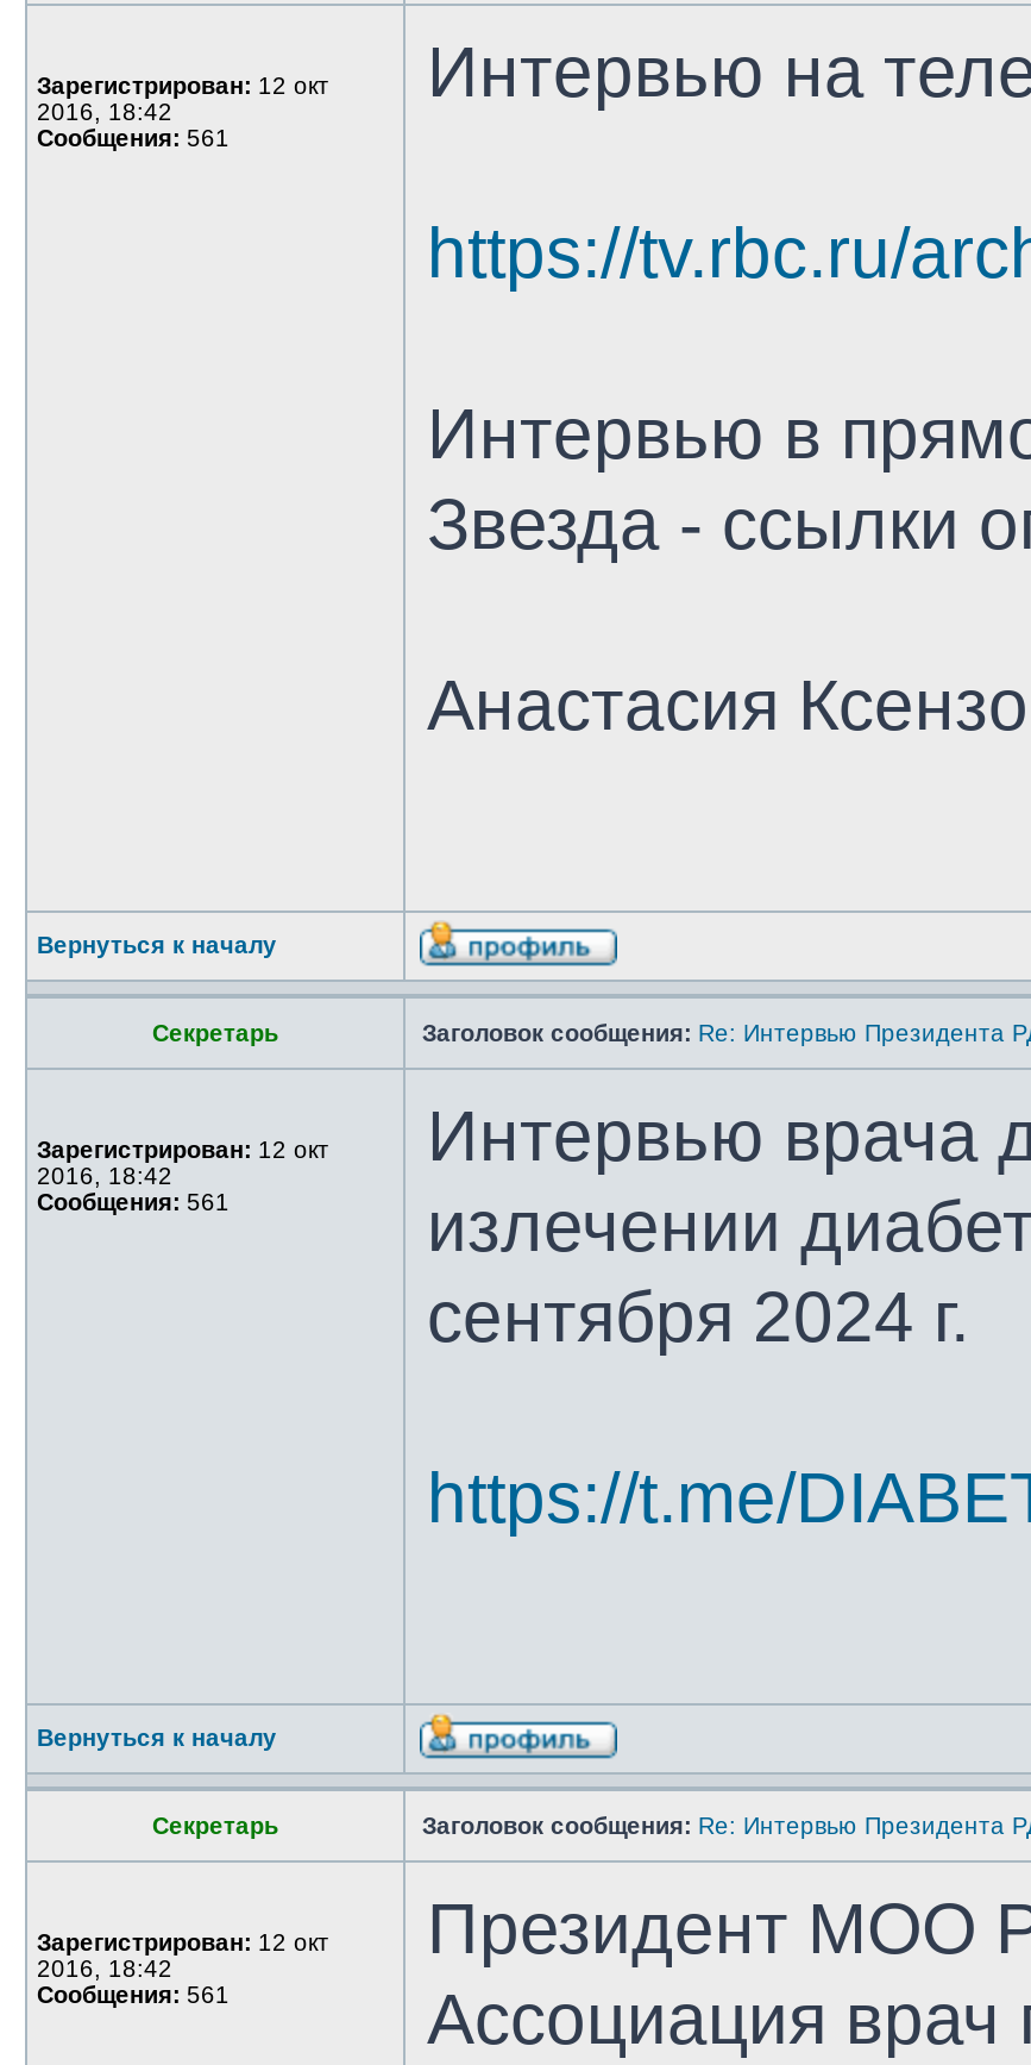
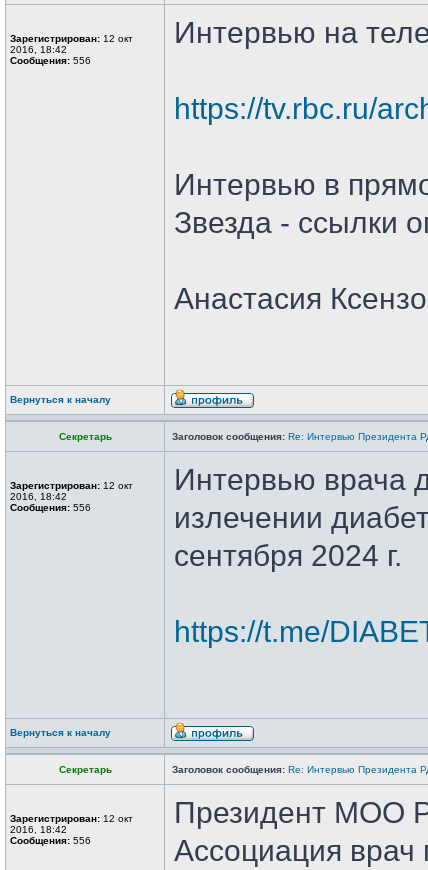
- Сообщения: 561
+ Сообщения: 556

- Сообщения: 561
+ Сообщения: 556

- Сообщения: 561
+ Сообщения: 556
